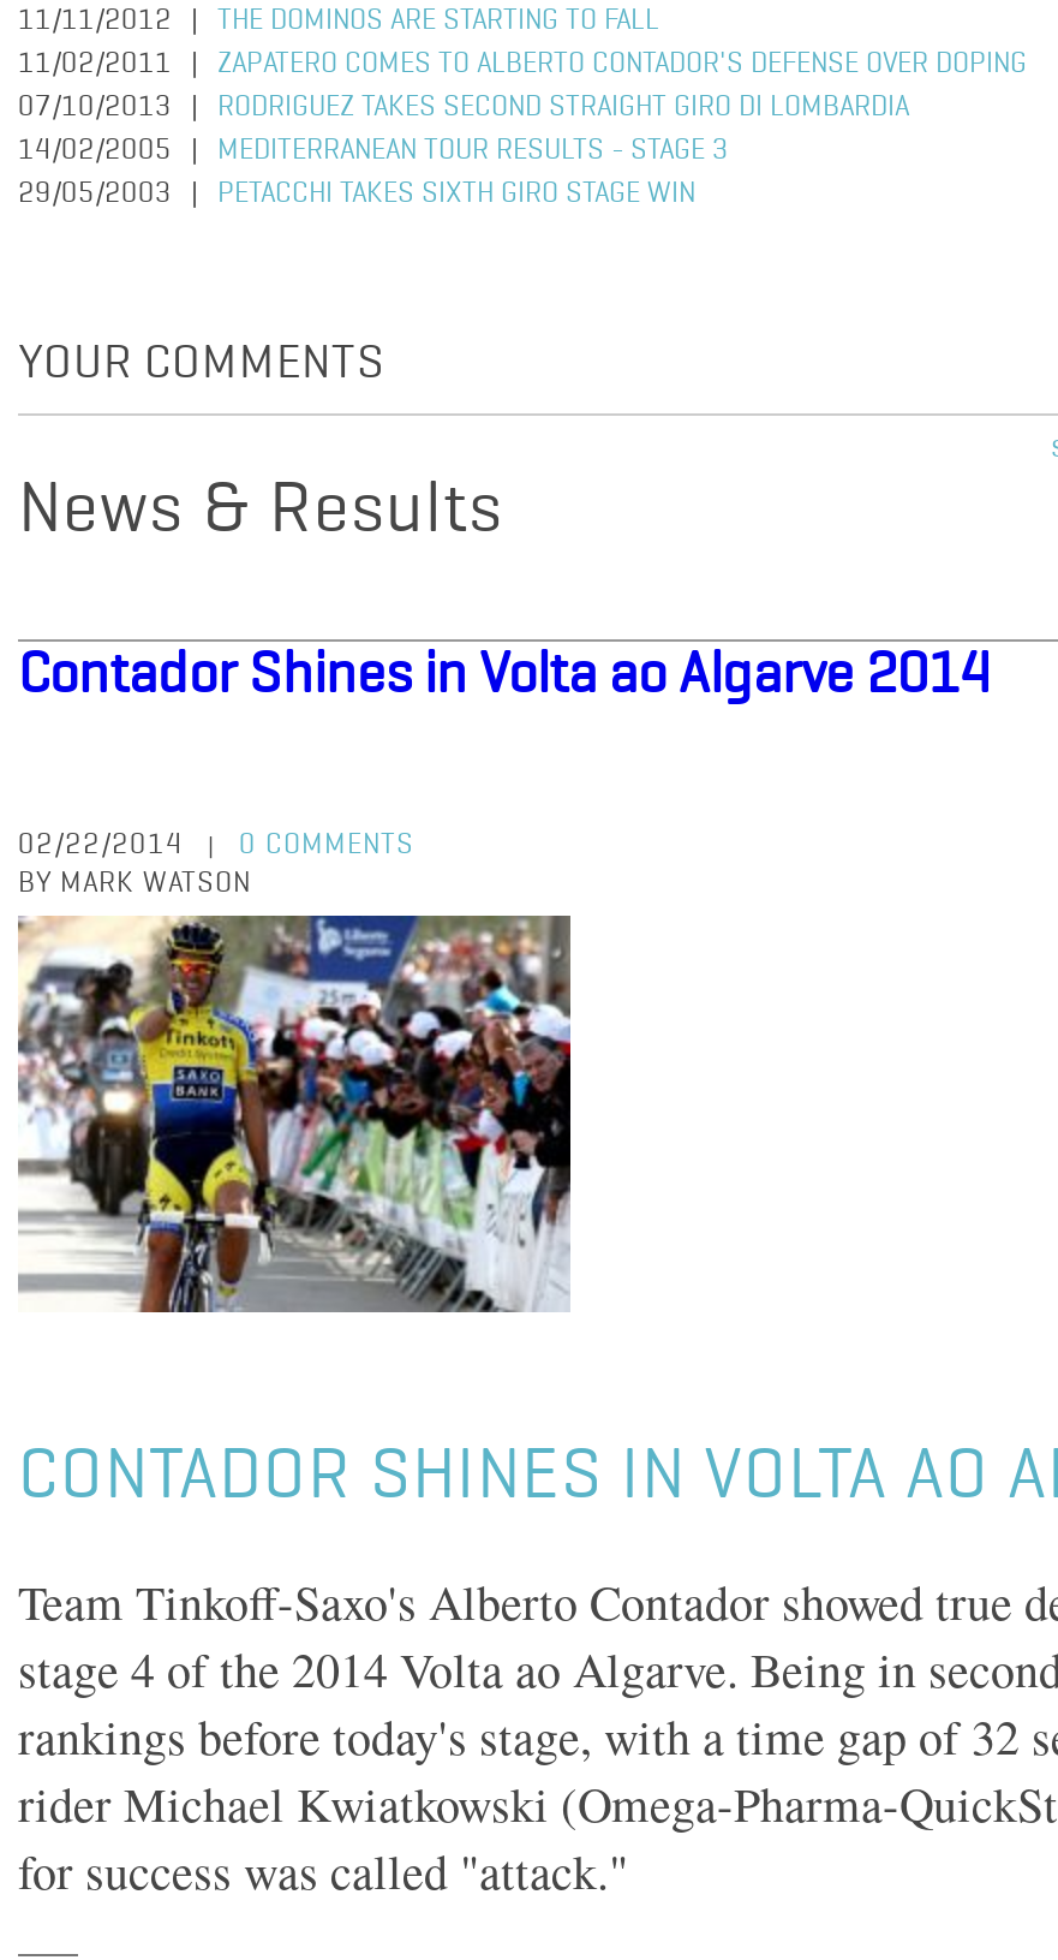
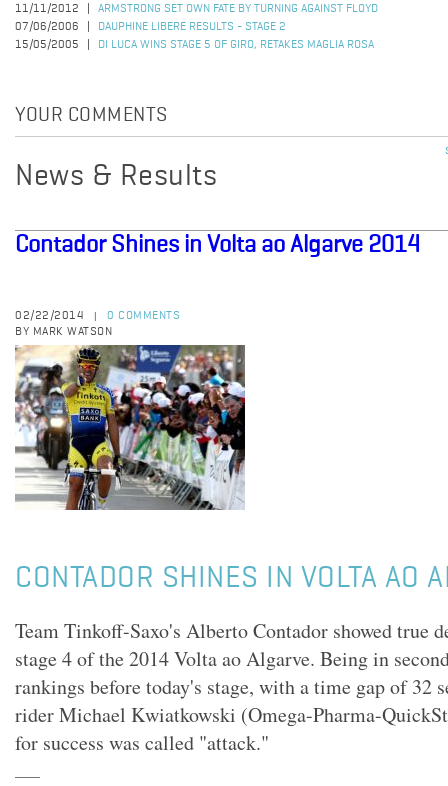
- THE DOMINOS ARE STARTING TO FALL
- 11/02/2011
- ZAPATERO COMES TO ALBERTO CONTADOR'S DEFENSE OVER DOPING
- 07/10/2013
- RODRIGUEZ TAKES SECOND STRAIGHT GIRO DI LOMBARDIA
- 14/02/2005
- MEDITERRANEAN TOUR RESULTS - STAGE 3
- 29/05/2003
- PETACCHI TAKES SIXTH GIRO STAGE WIN
+ ARMSTRONG SET OWN FATE BY TURNING AGAINST FLOYD
+ 07/06/2006
+ DAUPHINE LIBERE RESULTS - STAGE 2
+ 15/05/2005
+ DI LUCA WINS STAGE 5 OF GIRO, RETAKES MAGLIA ROSA
